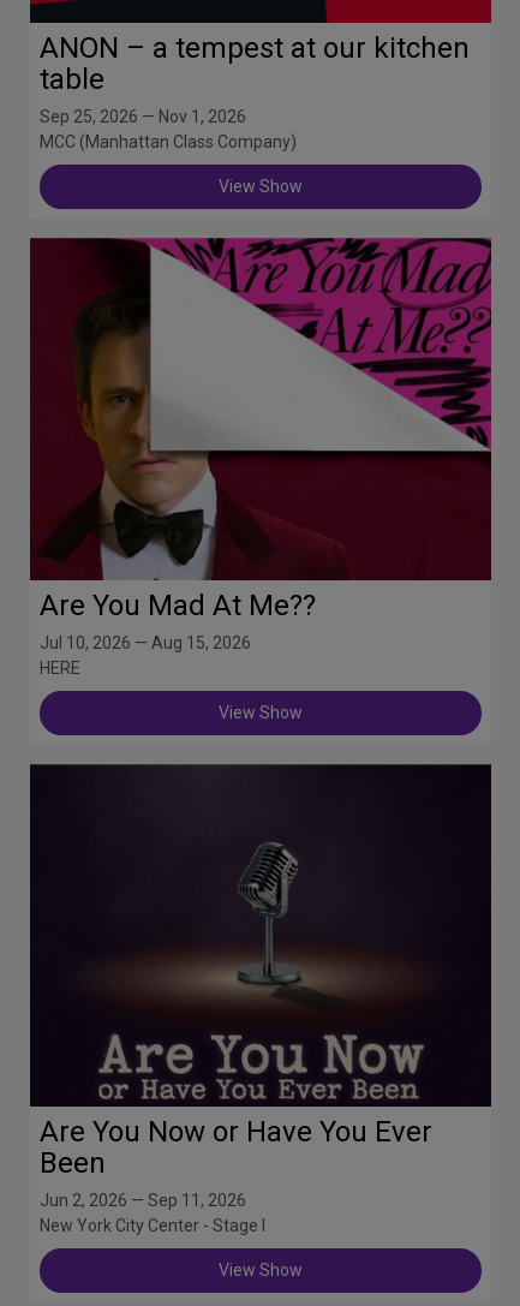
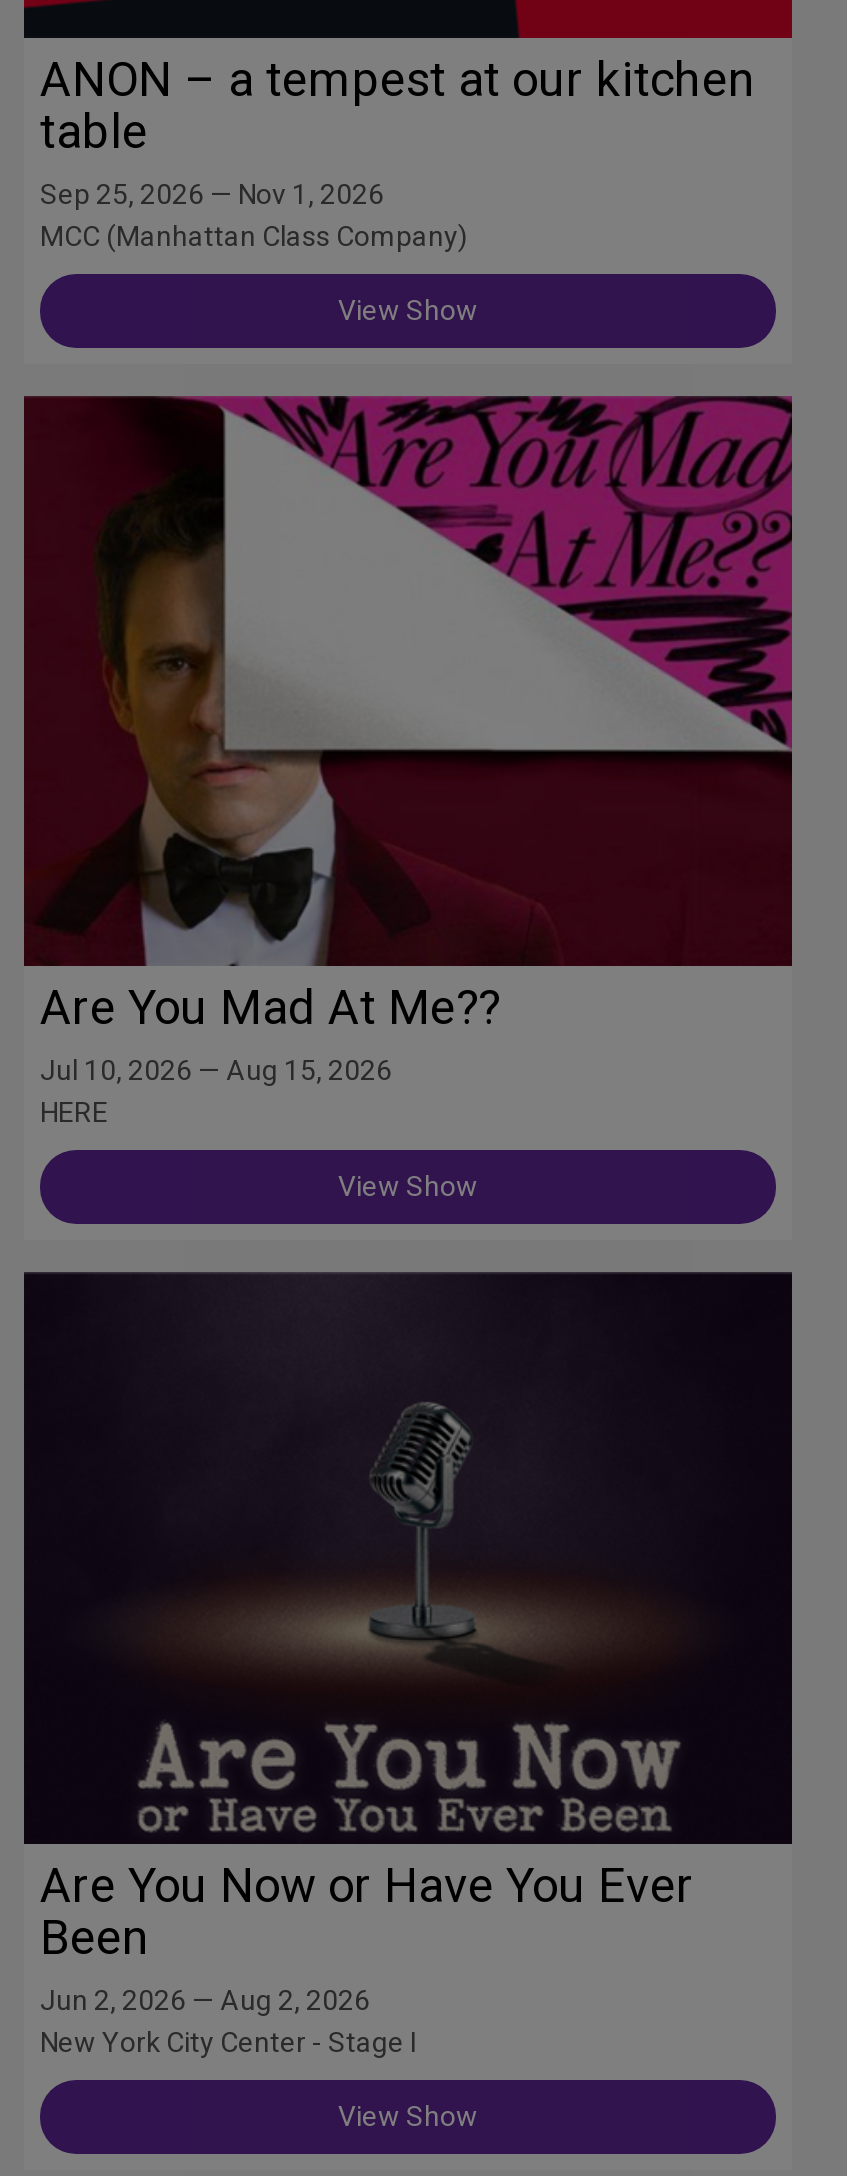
- Jun 2, 2026 — Sep 11, 2026
+ Jun 2, 2026 — Aug 2, 2026
